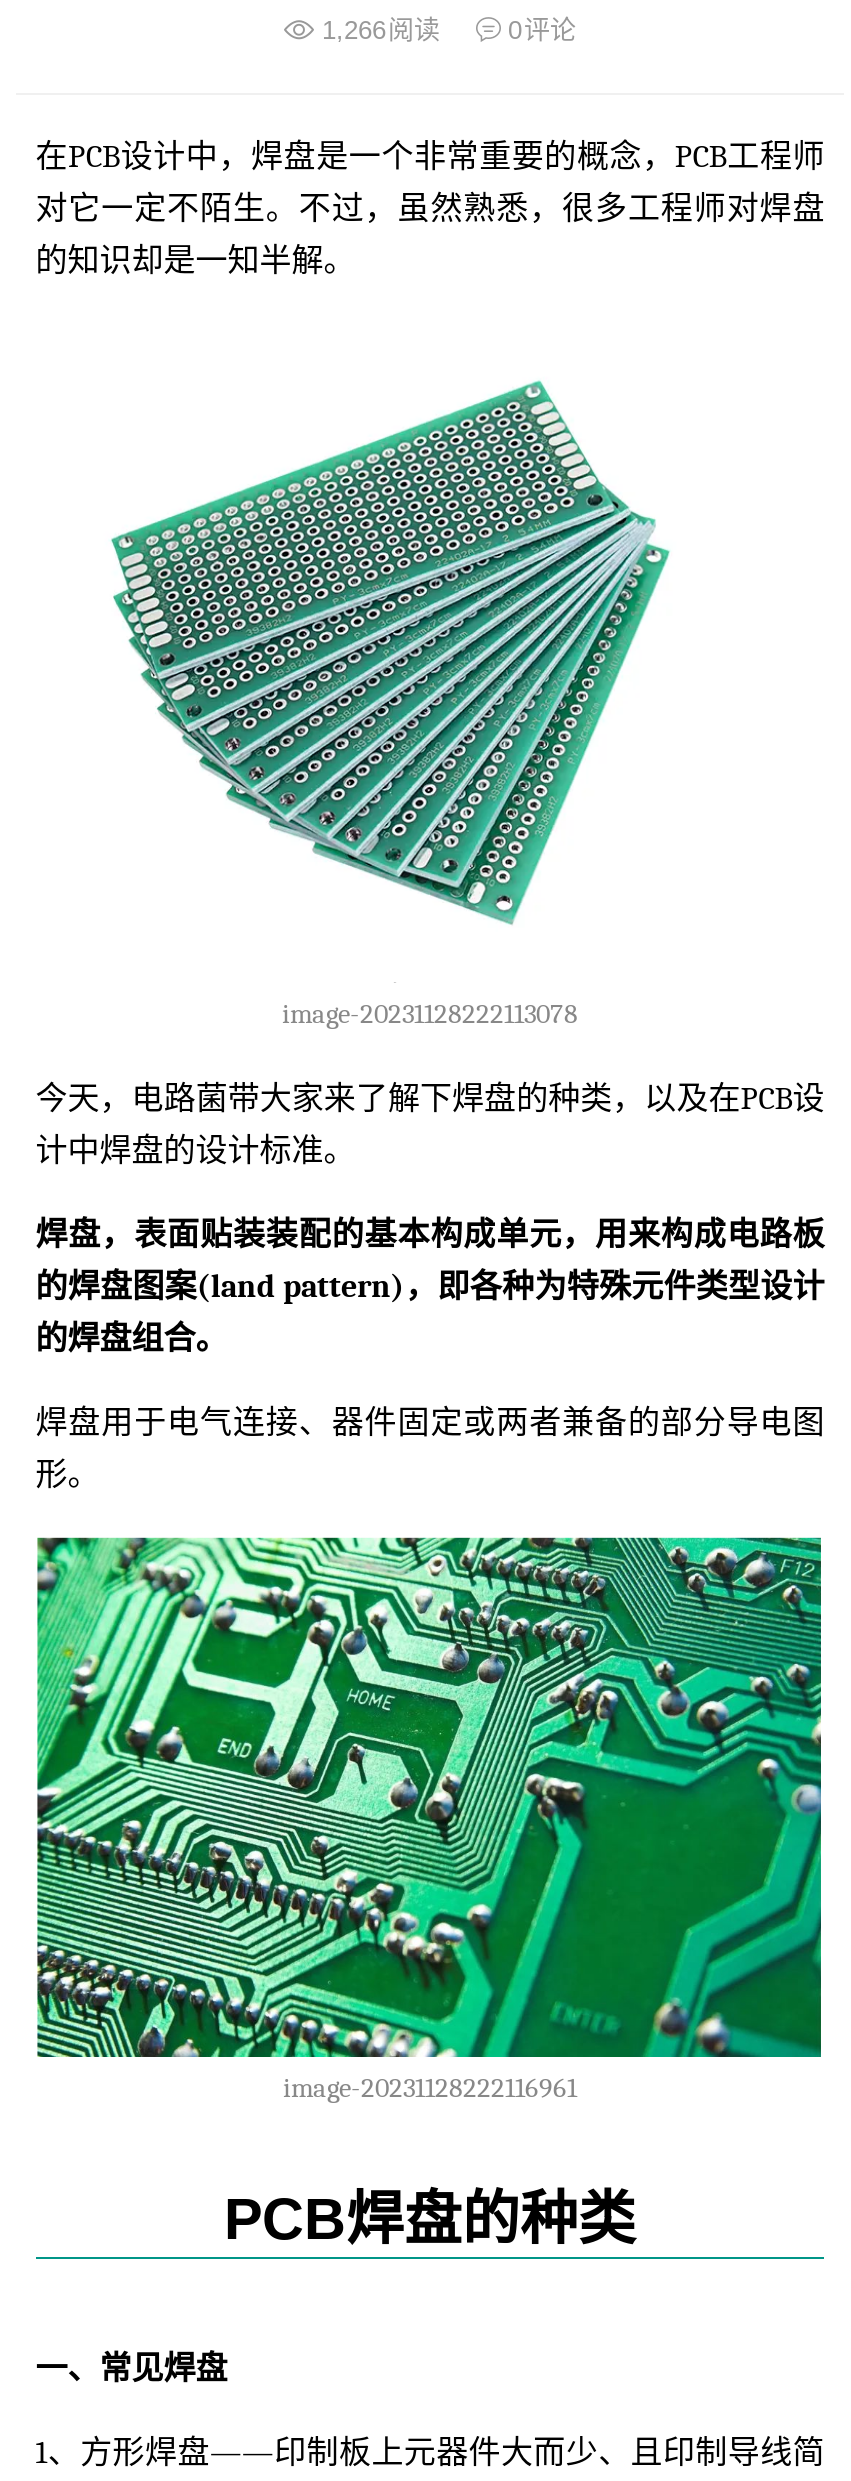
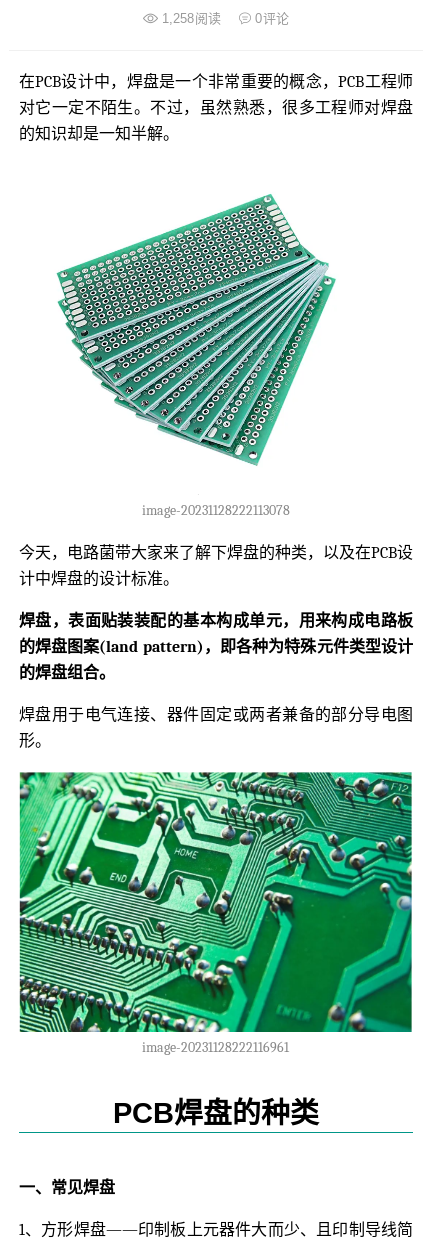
- 1,266阅读 0评论
+ 1,258阅读 0评论
